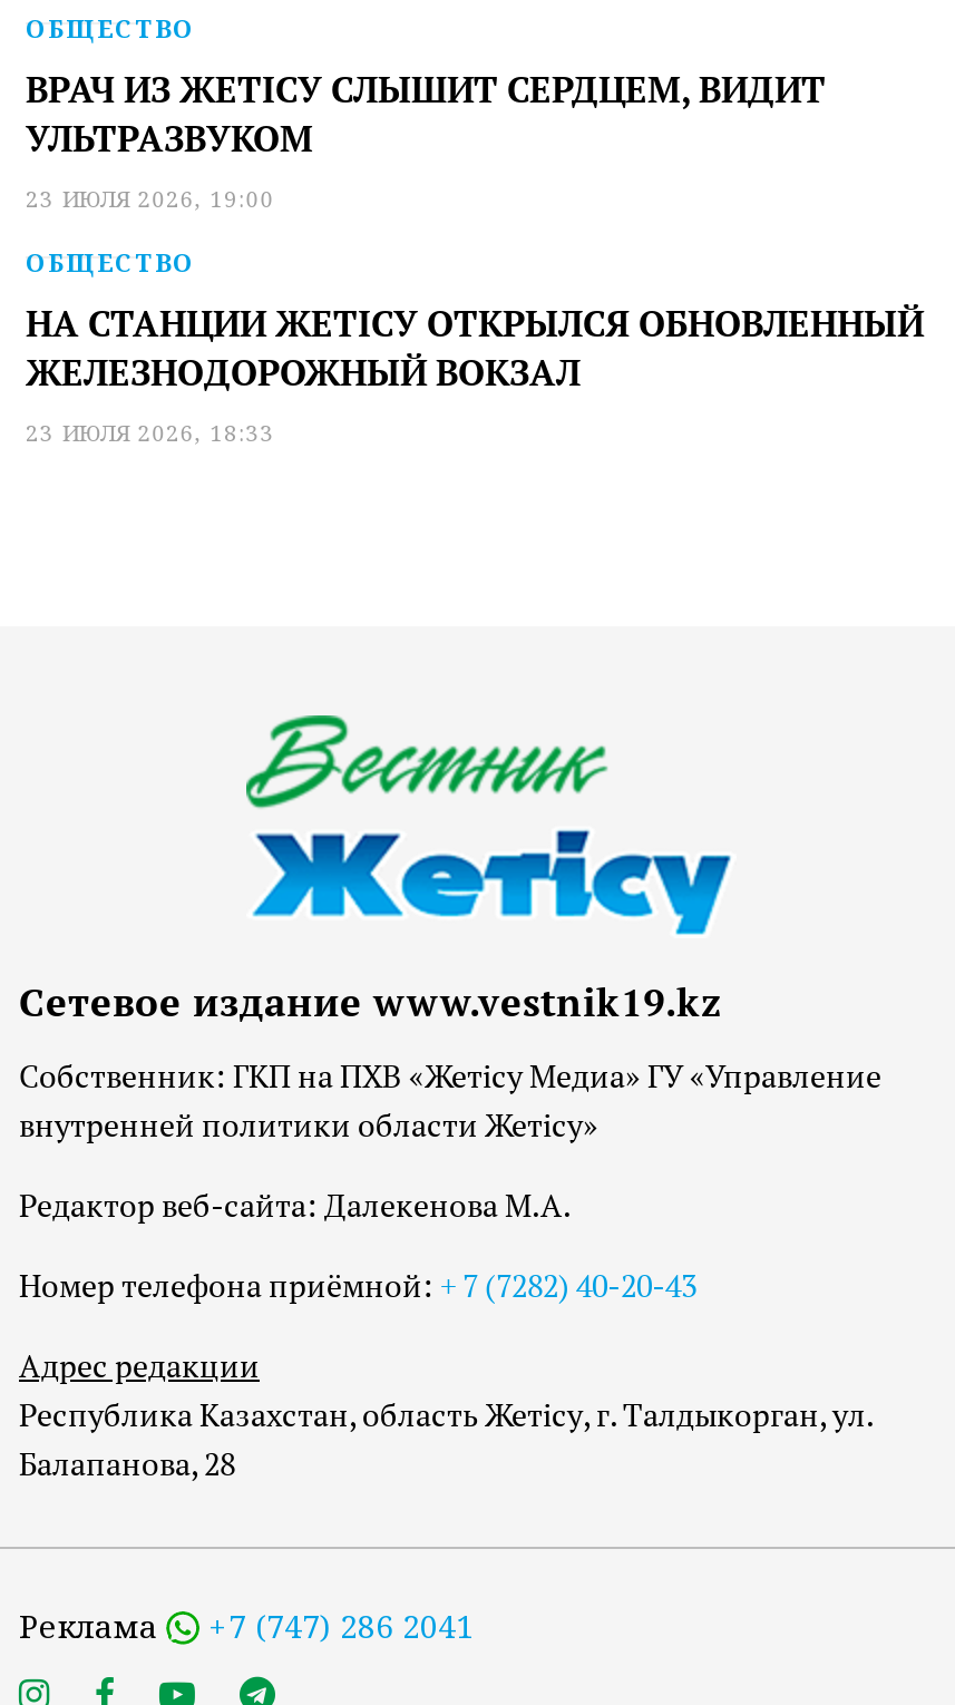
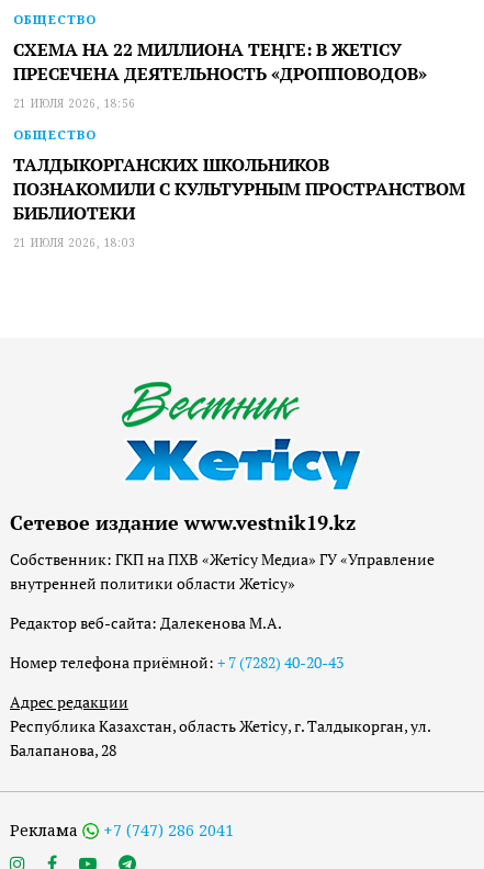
- ВРАЧ ИЗ ЖЕТIСУ СЛЫШИТ СЕРДЦЕМ, ВИДИТ
- УЛЬТРАЗВУКОМ
- 23 ИЮЛЯ 2026, 19:00
+ СХЕМА НА 22 МИЛЛИОНА ТЕҢГЕ: В ЖЕТІСУ
+ ПРЕСЕЧЕНА ДЕЯТЕЛЬНОСТЬ «ДРОППОВОДОВ»
+ 21 ИЮЛЯ 2026, 18:56

- НА СТАНЦИИ ЖЕТІСУ ОТКРЫЛСЯ ОБНОВЛЕННЫЙ
- ЖЕЛЕЗНОДОРОЖНЫЙ ВОКЗАЛ
- 23 ИЮЛЯ 2026, 18:33
+ ТАЛДЫКОРГАНСКИХ ШКОЛЬНИКОВ
+ ПОЗНАКОМИЛИ С КУЛЬТУРНЫМ ПРОСТРАНСТВОМ
+ БИБЛИОТЕКИ
+ 21 ИЮЛЯ 2026, 18:03
